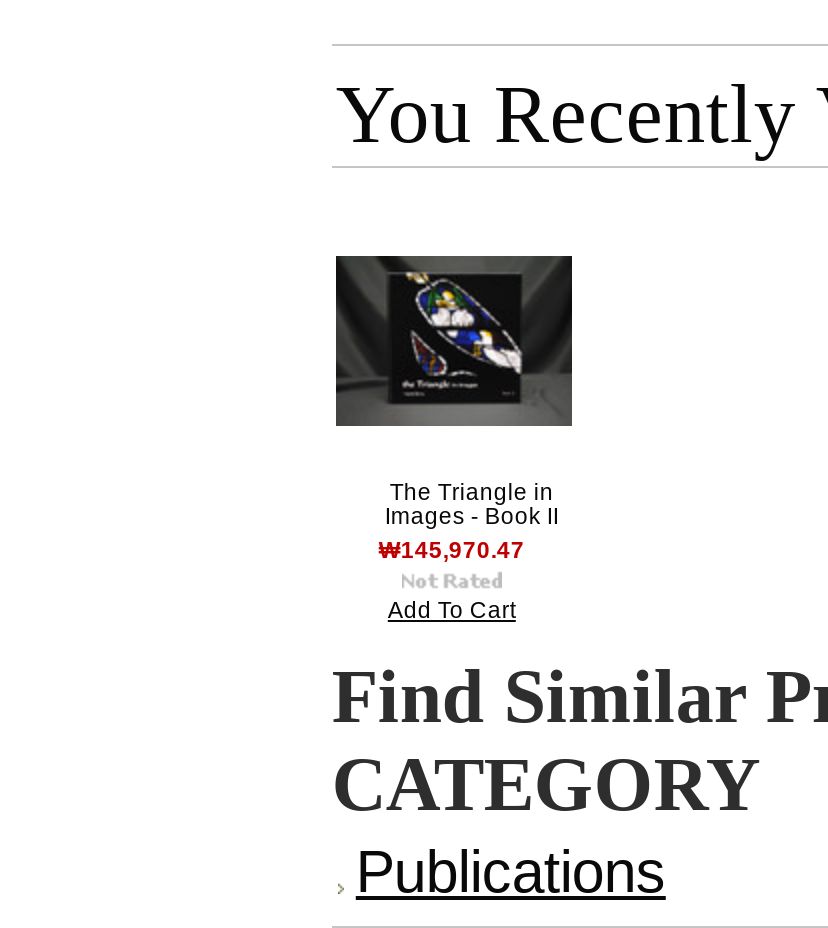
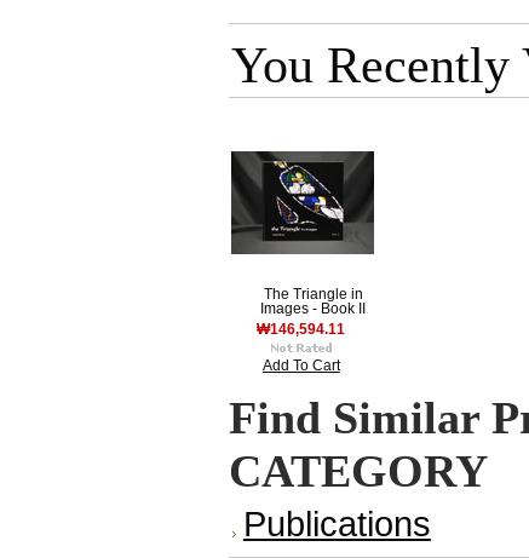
- ₩145,970.47
+ ₩146,594.11
